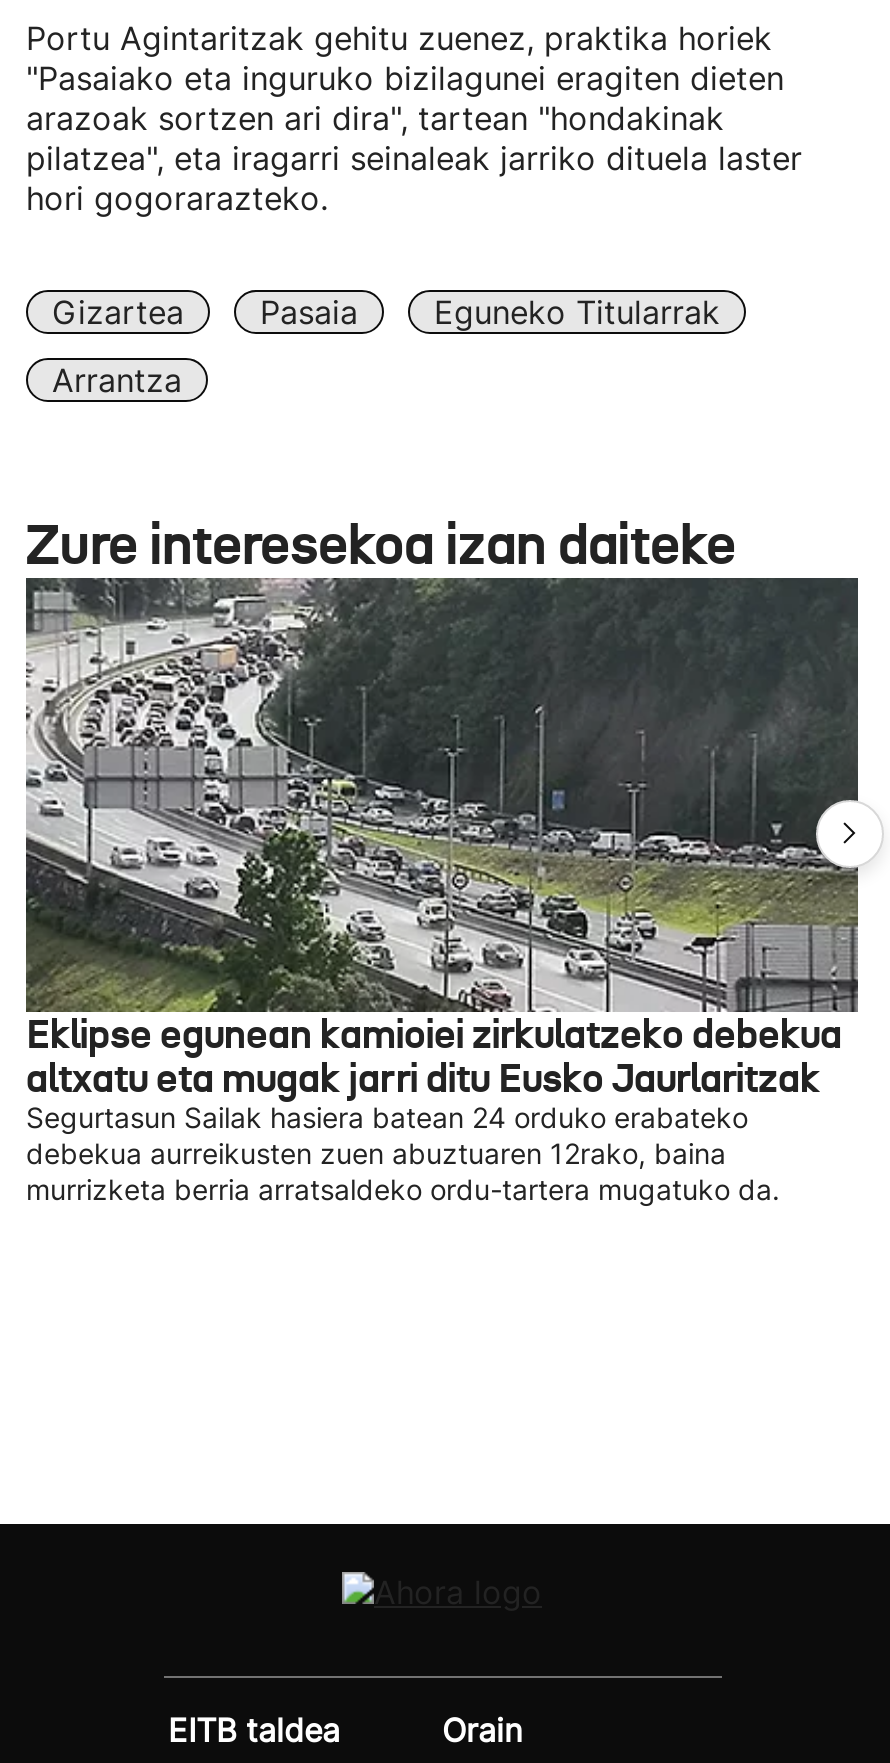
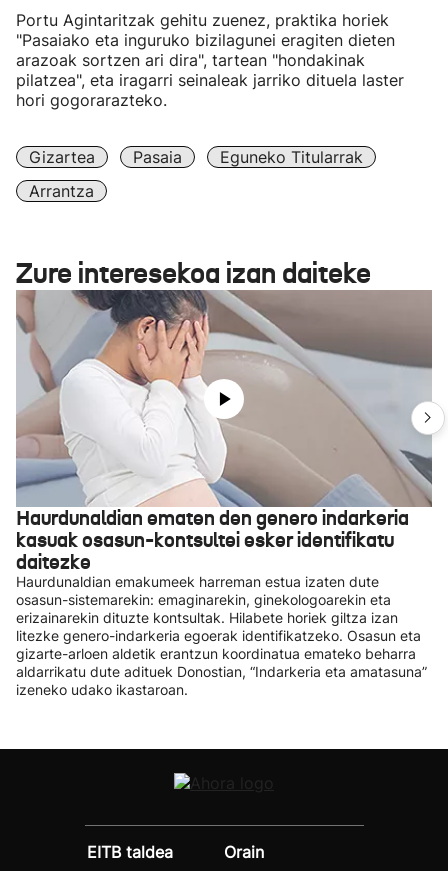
- [image]
- Eklipse egunean kamioiei zirkulatzeko debekua
- altxatu eta mugak jarri ditu Eusko Jaurlaritzak
- Segurtasun Sailak hasiera batean 24 orduko erabateko
- debekua aurreikusten zuen abuztuaren 12rako, baina
- murrizketa berria arratsaldeko ordu-tartera mugatuko da.
+ [image]
+ Haurdunaldian ematen den genero indarkeria
+ kasuak osasun-kontsultei esker identifikatu
+ daitezke
+ Haurdunaldian emakumeek harreman estua izaten dute
+ osasun-sistemarekin: emaginarekin, ginekologoarekin eta
+ erizainarekin dituzte kontsultak. Hilabete horiek giltza izan
+ litezke genero-indarkeria egoerak identifikatzeko. Osasun eta
+ gizarte-arloen aldetik erantzun koordinatua emateko beharra
+ aldarrikatu dute adituek Donostian, “Indarkeria eta amatasuna”
+ izeneko udako ikastaroan.
